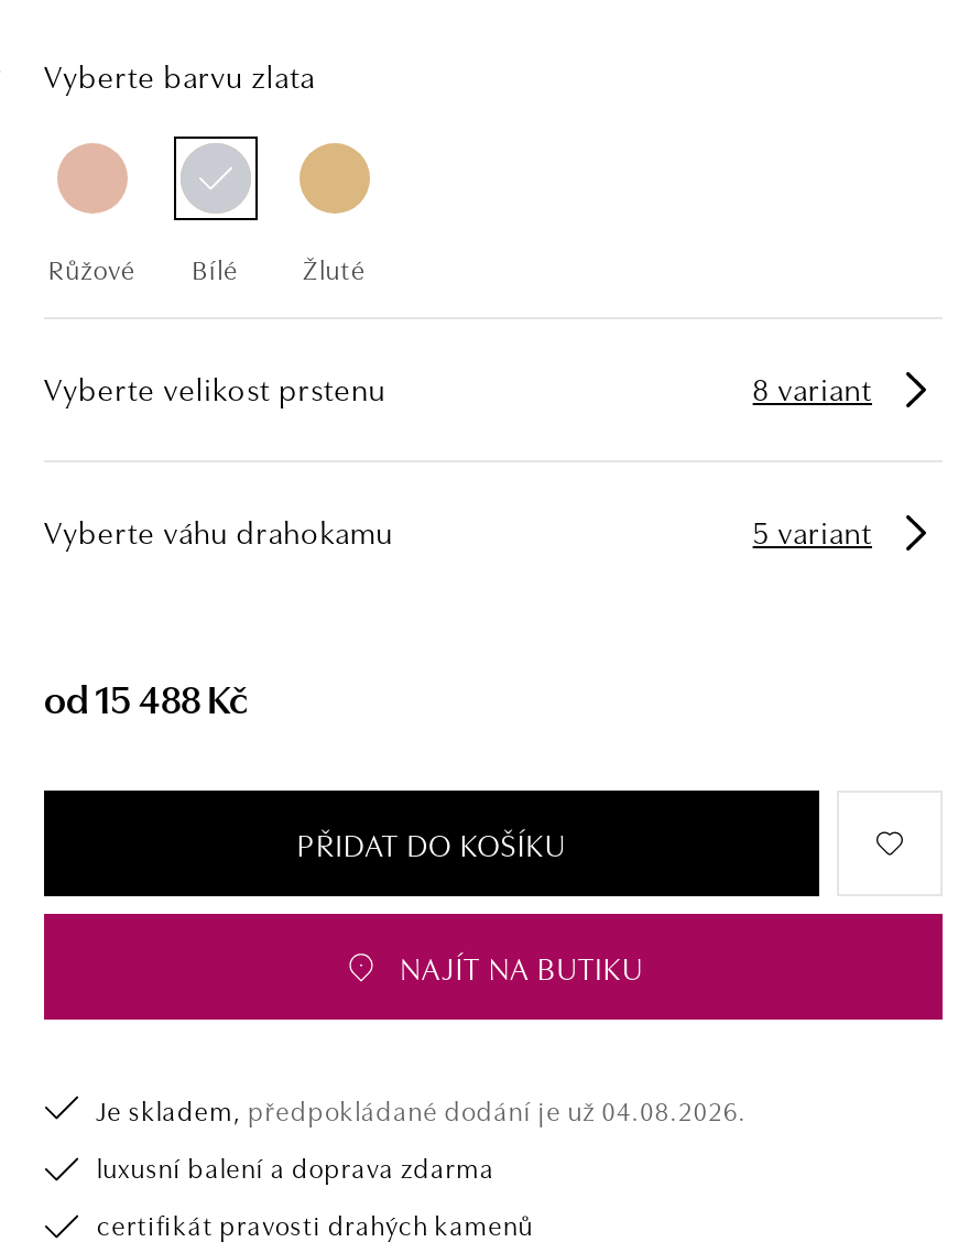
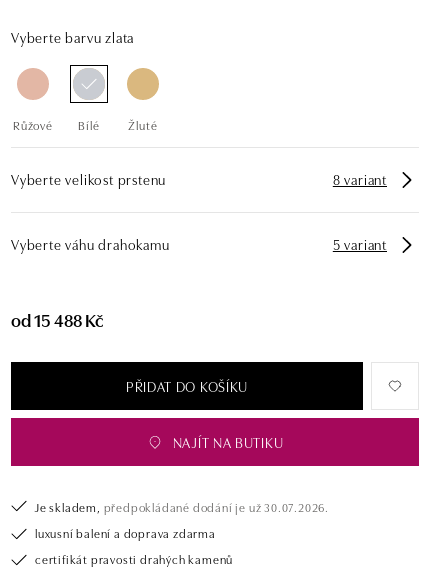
- Je skladem, předpokládané dodání je už 04.08.2026.
+ Je skladem, předpokládané dodání je už 30.07.2026.
